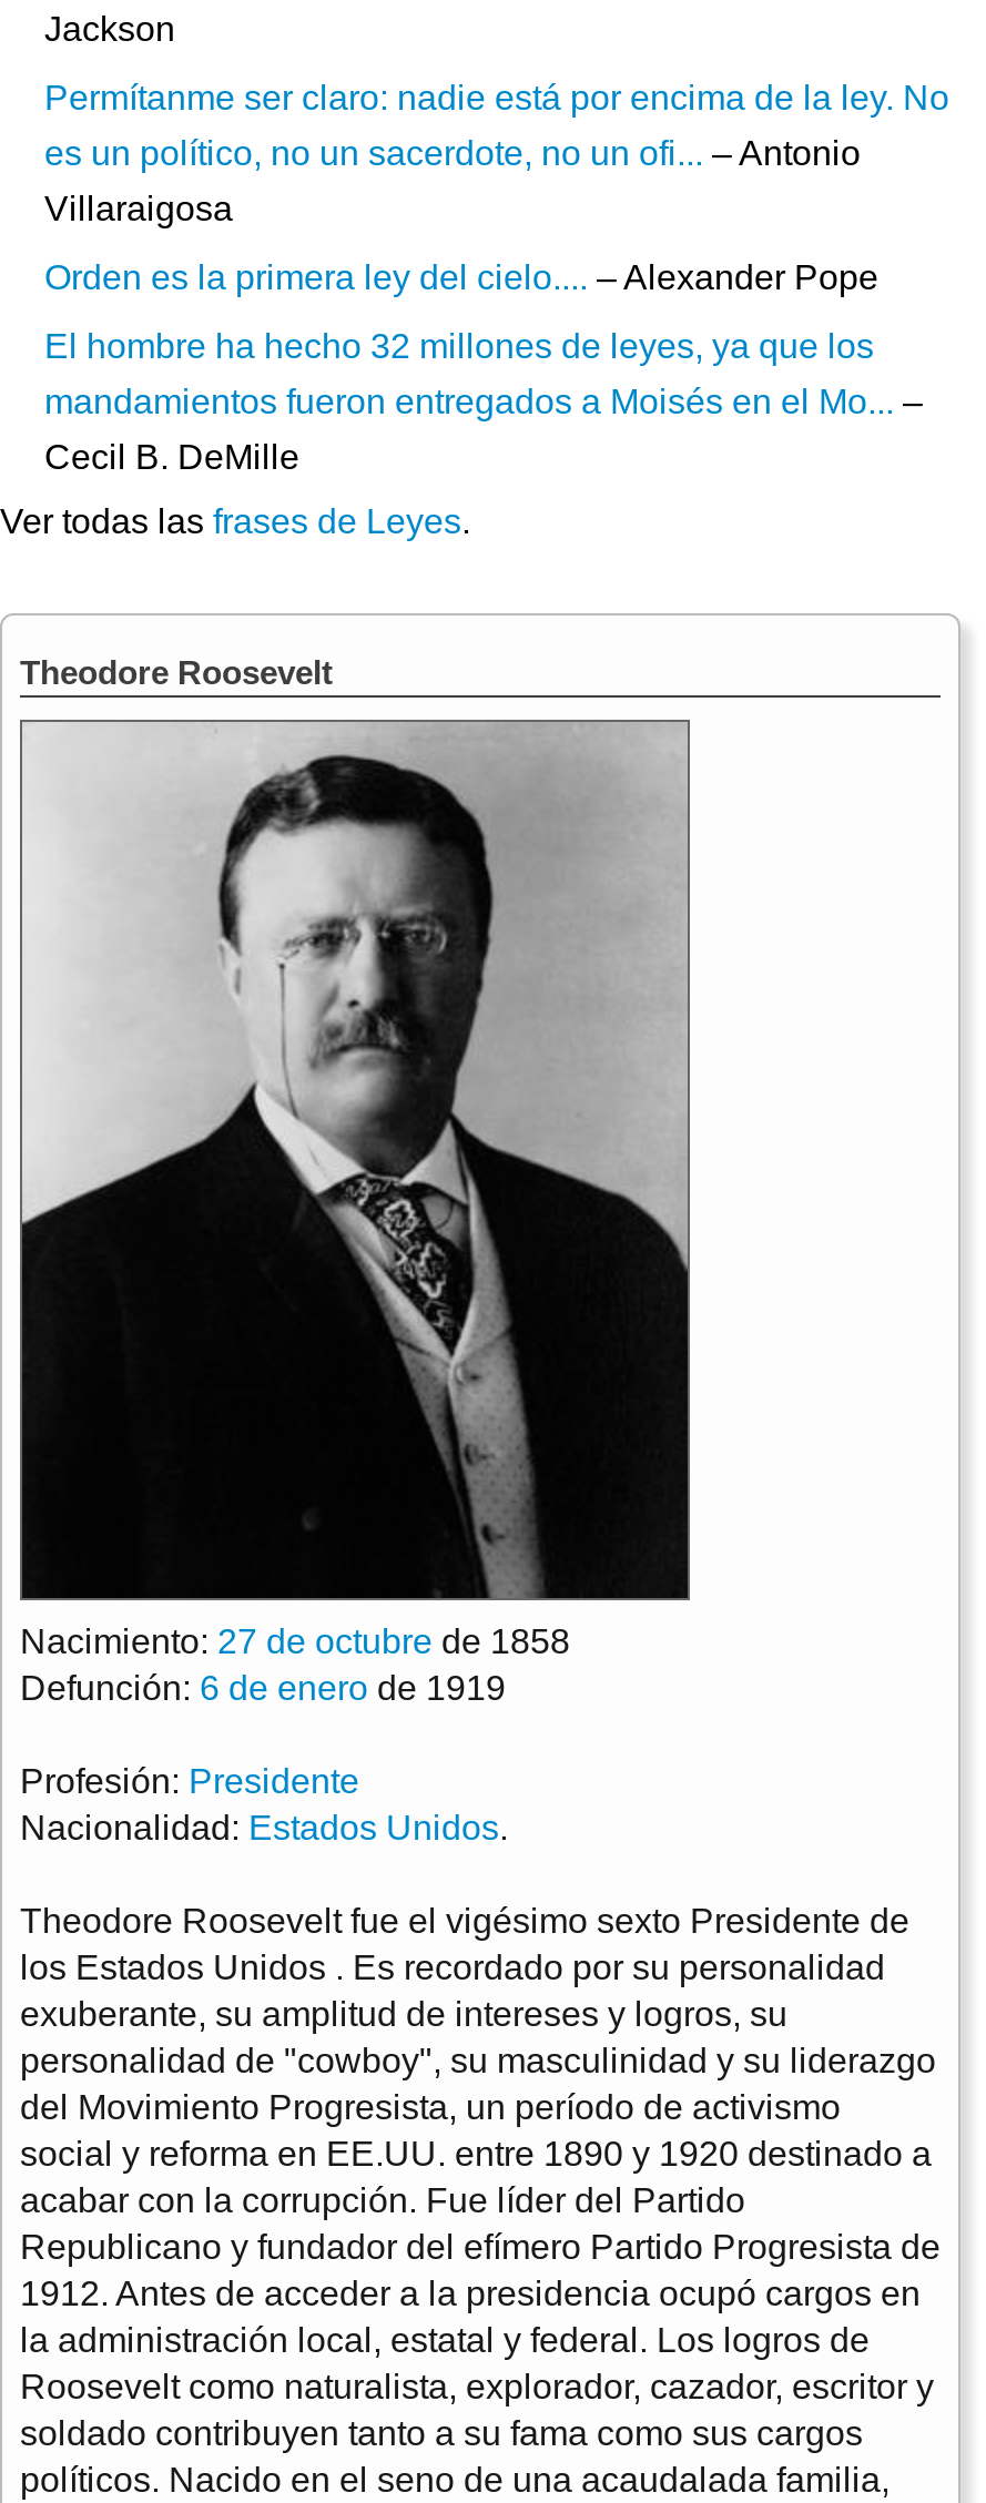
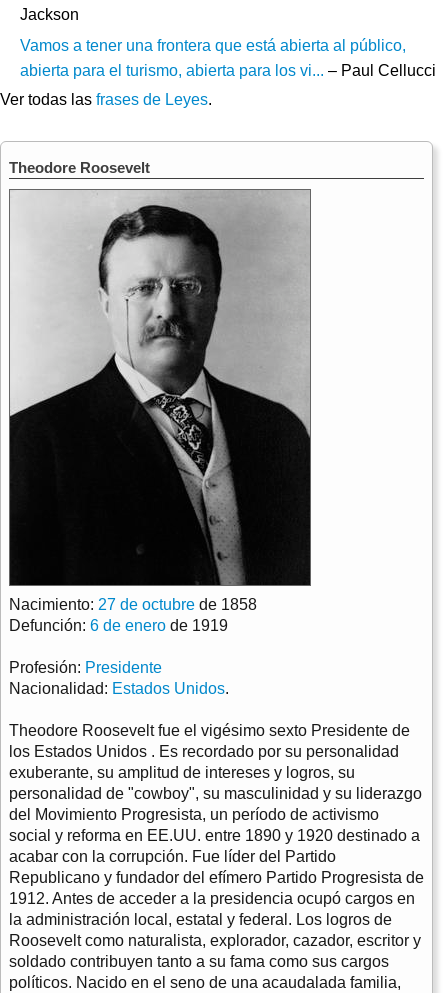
- Permítanme ser claro: nadie está por encima de la ley. No
- es un político, no un sacerdote, no un ofi... – Antonio
- Villaraigosa
- Orden es la primera ley del cielo.... – Alexander Pope
- El hombre ha hecho 32 millones de leyes, ya que los
- mandamientos fueron entregados a Moisés en el Mo... –
- Cecil B. DeMille
+ Vamos a tener una frontera que está abierta al público,
+ abierta para el turismo, abierta para los vi... – Paul Cellucci
